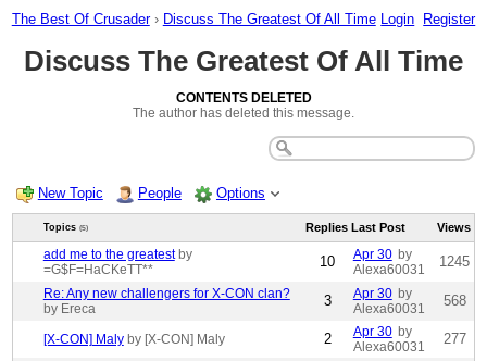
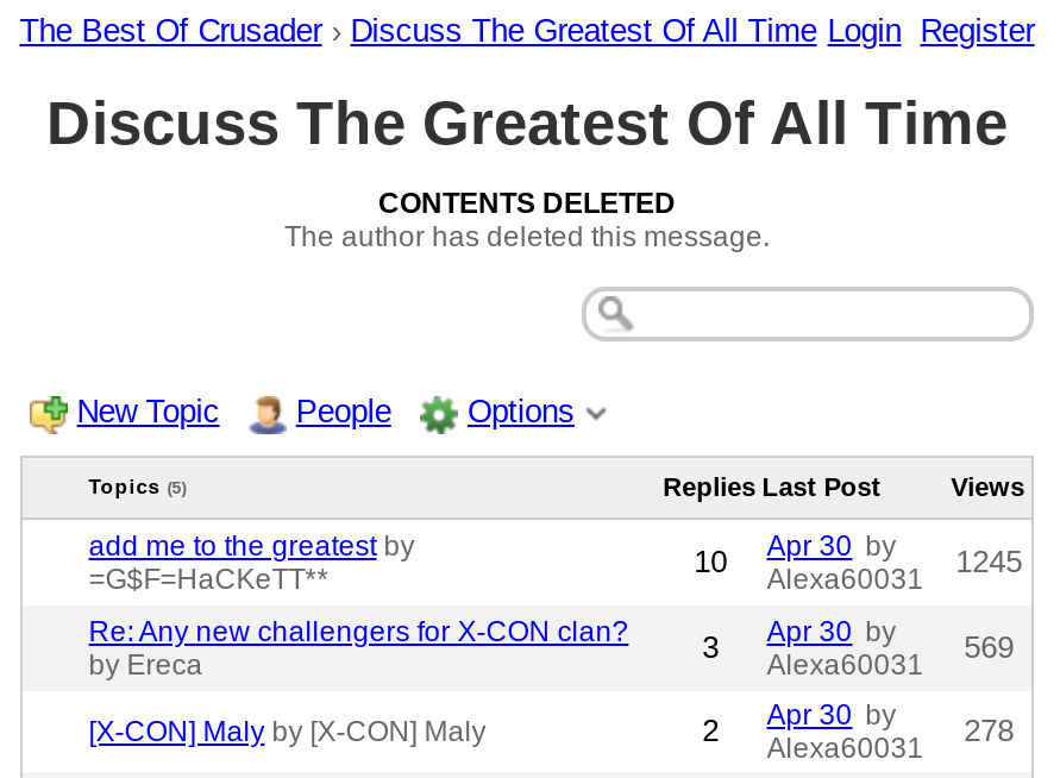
- 3 Alexa60031 Apr 30 by 568
+ 3 Alexa60031 Apr 30 by 569

- 2 Alexa60031 Apr 30 by 277
+ 2 Alexa60031 Apr 30 by 278
